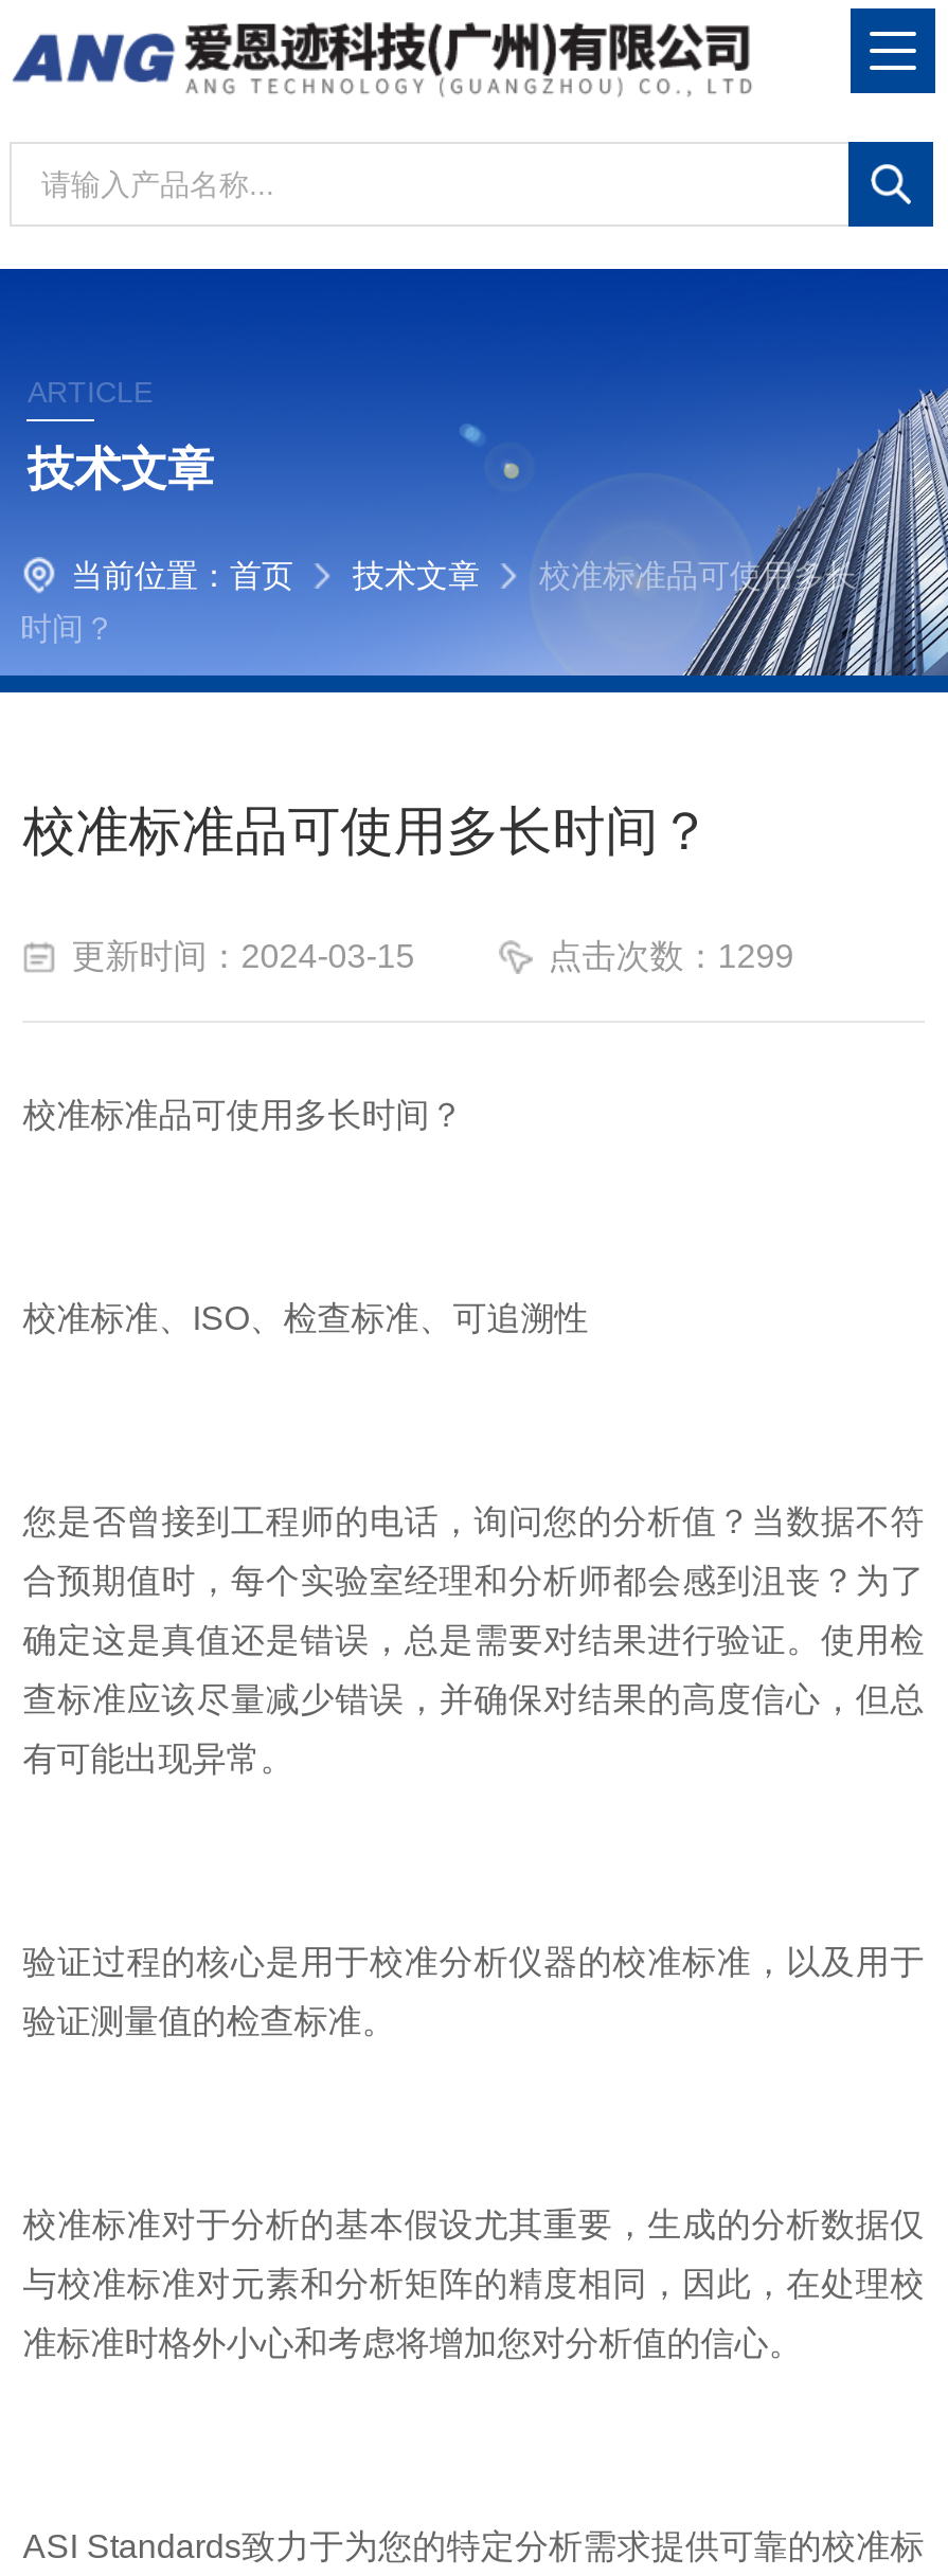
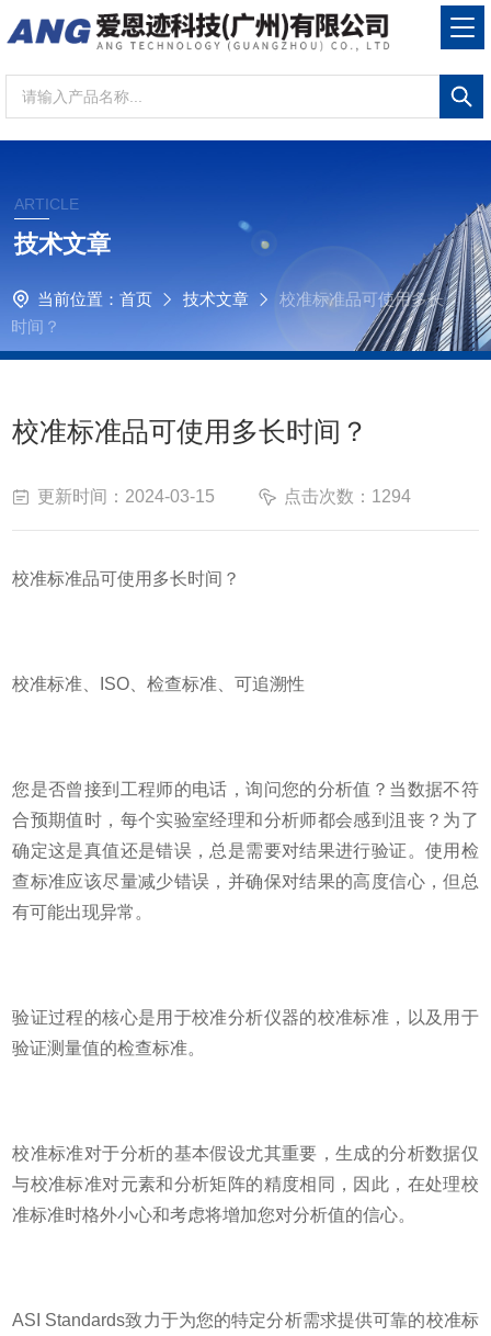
- 点击次数：1299
+ 点击次数：1294
